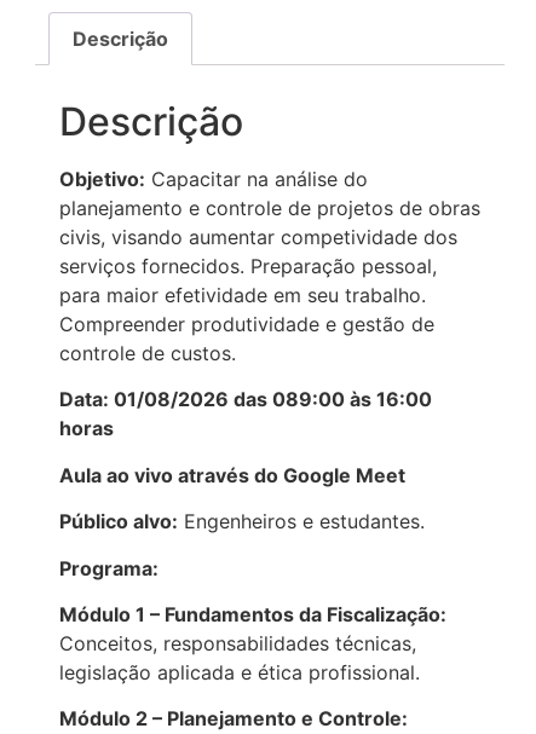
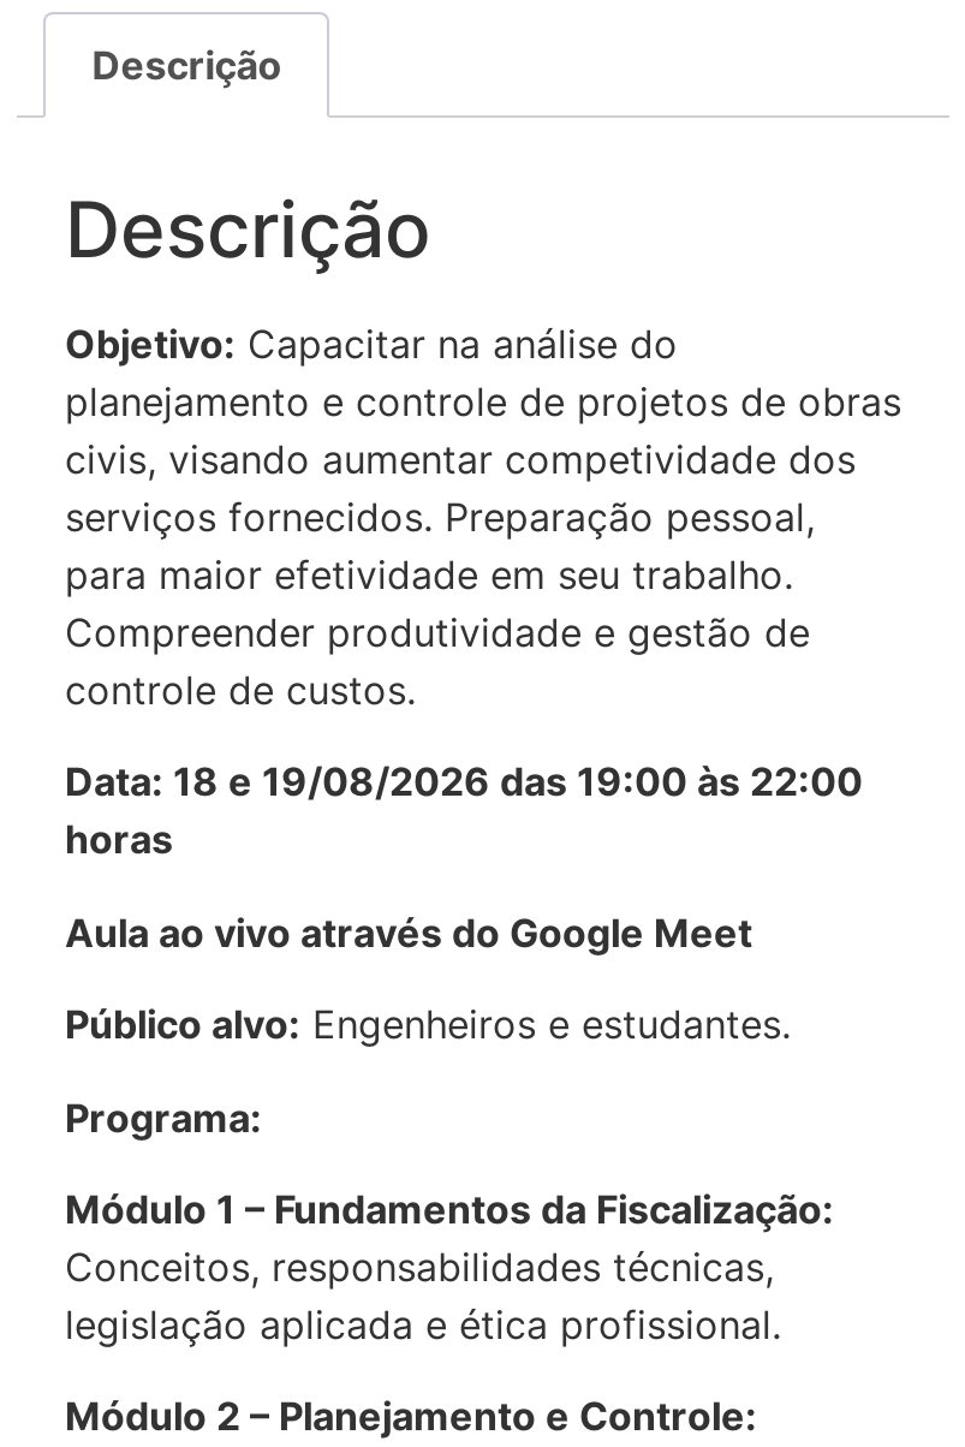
- Data: 01/08/2026 das 089:00 às 16:00
+ Data: 18 e 19/08/2026 das 19:00 às 22:00
